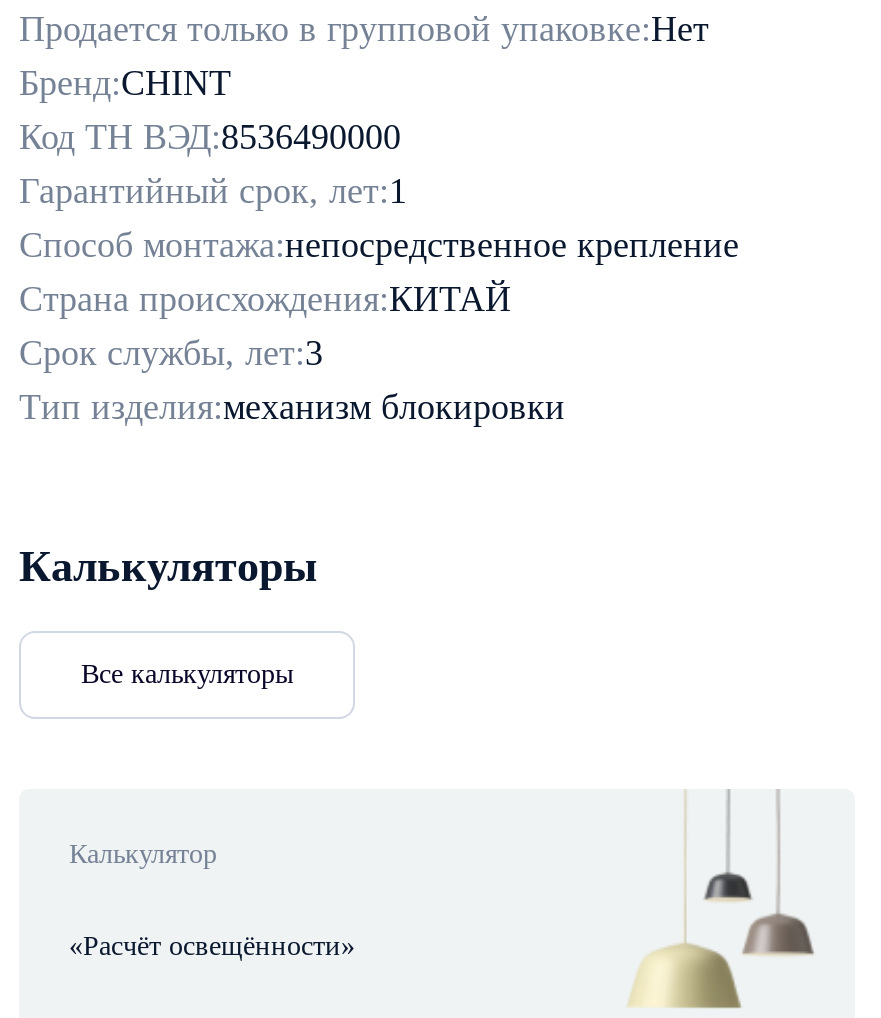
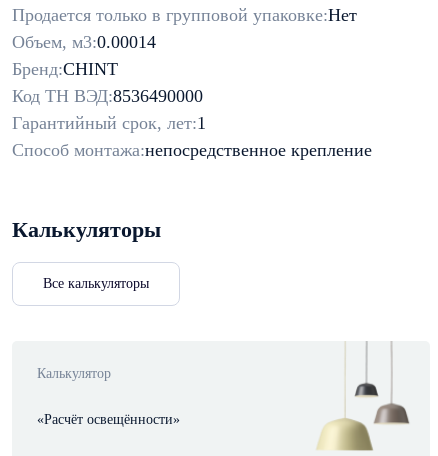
+ Объем, м3:0.00014

moved down: Код ТН ВЭД:8536490000 | Гарантийный срок, лет:1 | Способ монтажа:непосредственное крепление

- Страна происхождения:КИТАЙ
- Срок службы, лет:3
- Тип изделия:механизм блокировки
